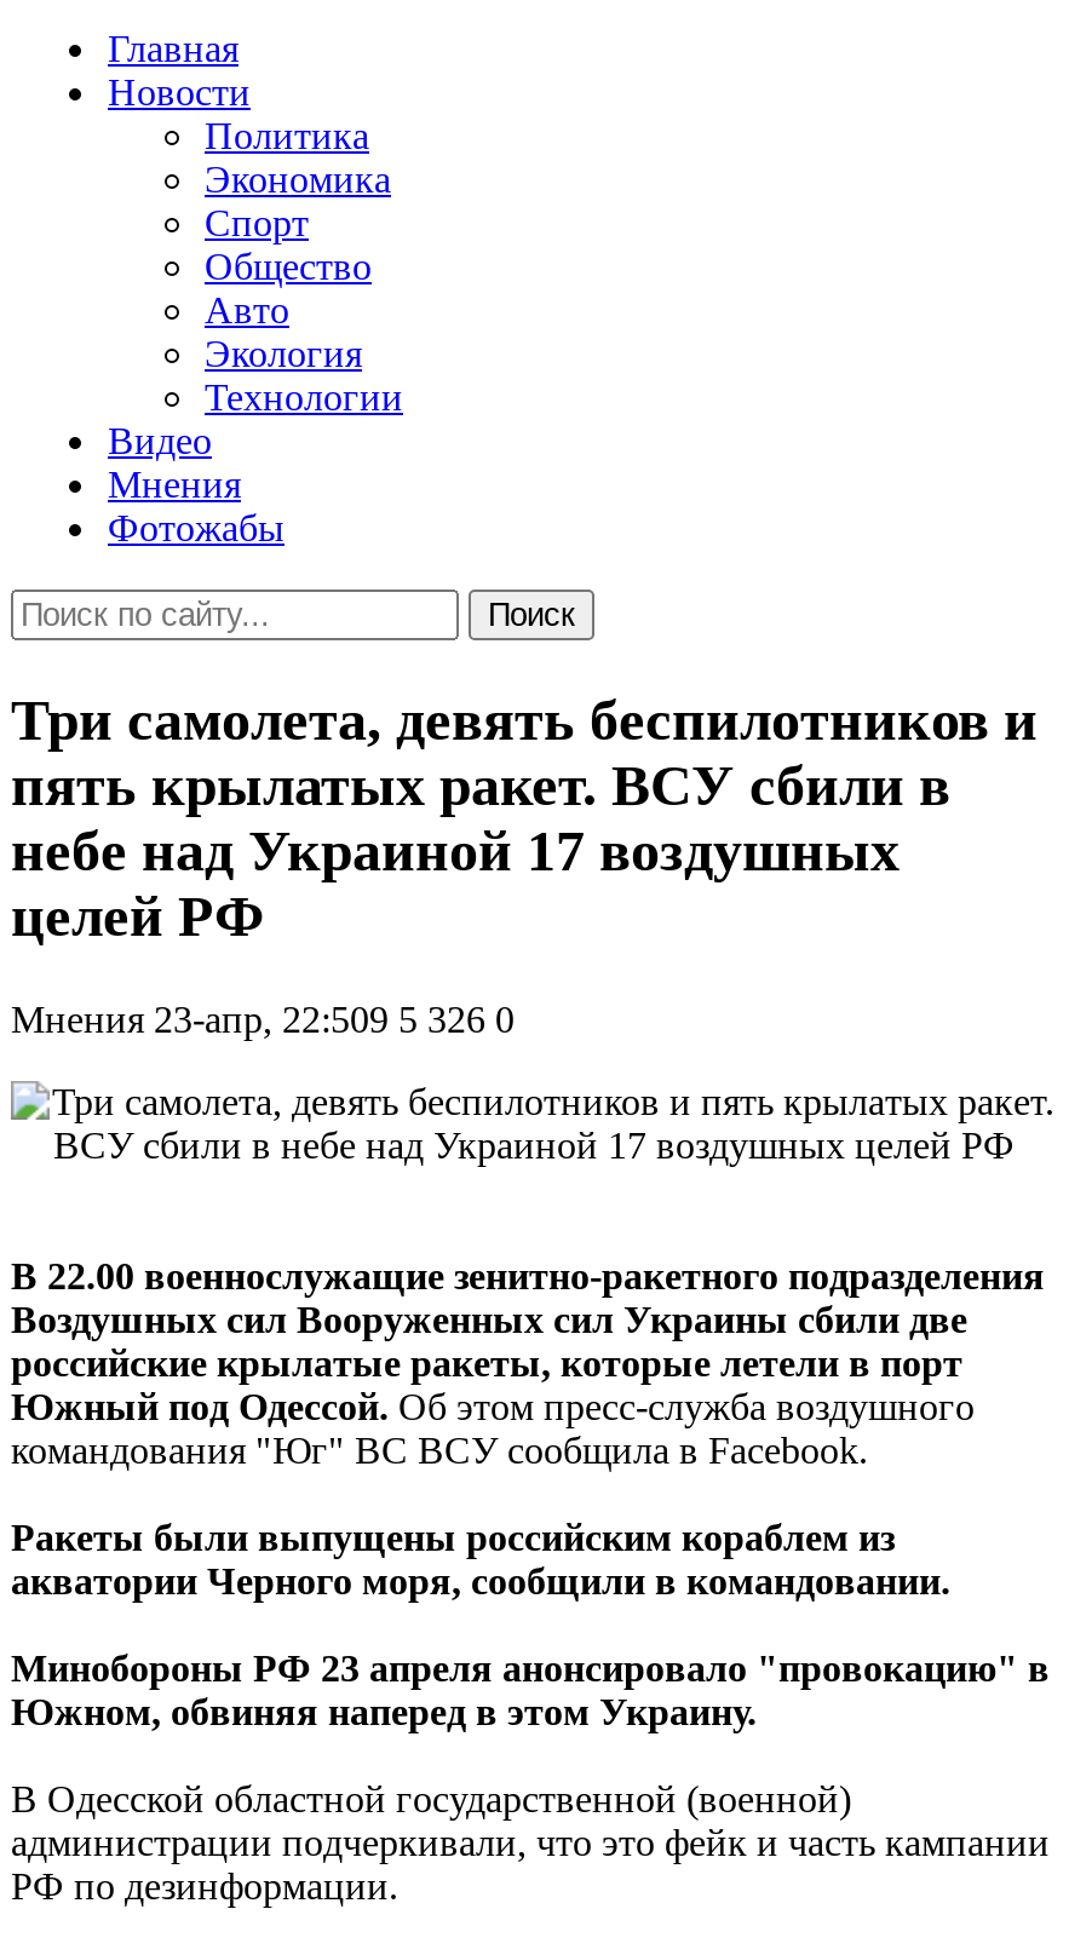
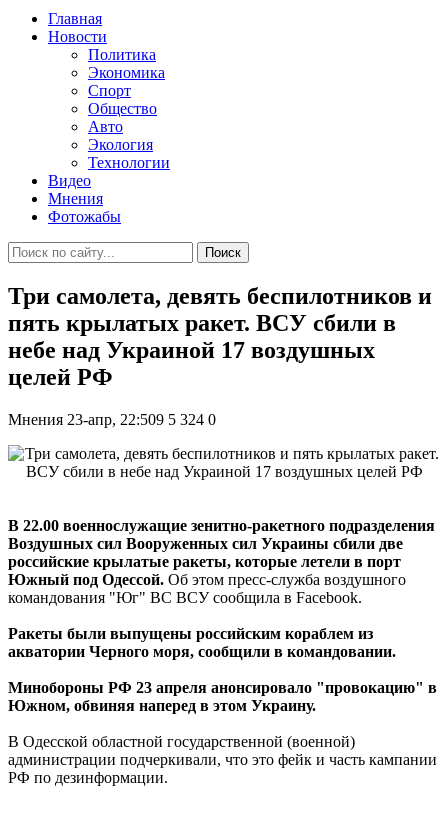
- Мнения 23-апр, 22:509 5 326 0
+ Мнения 23-апр, 22:509 5 324 0
